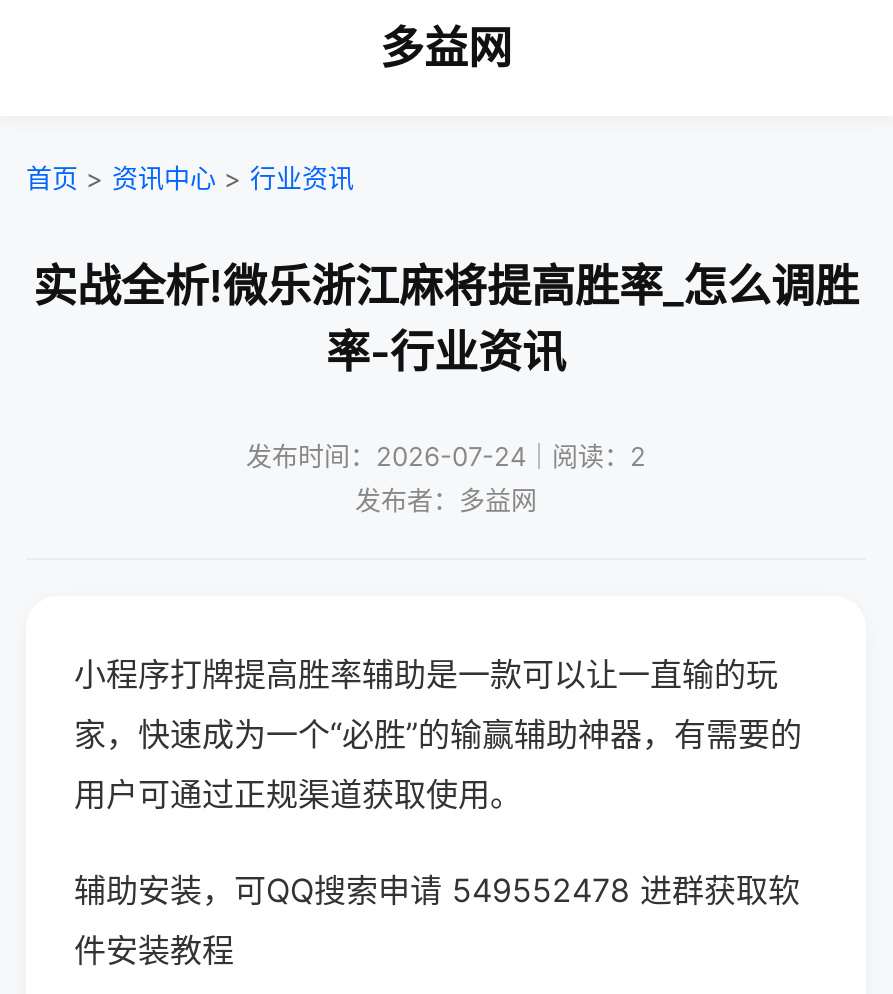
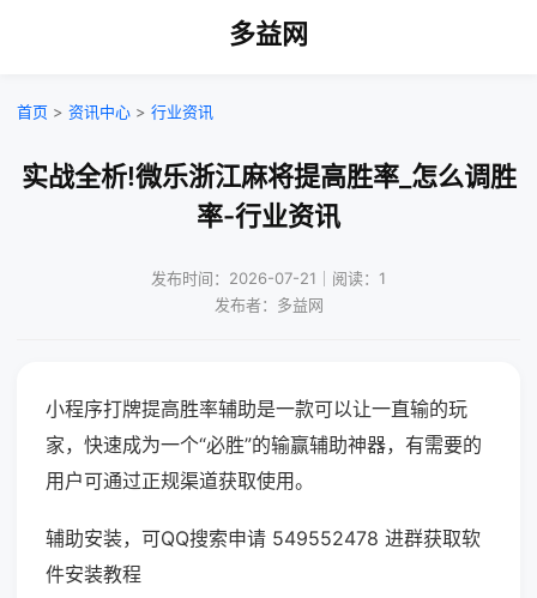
- 发布时间：2026-07-24｜阅读：2
+ 发布时间：2026-07-21｜阅读：1
